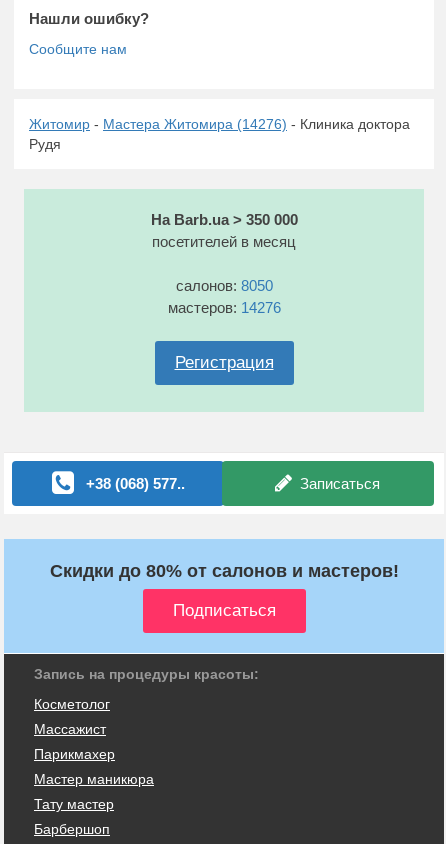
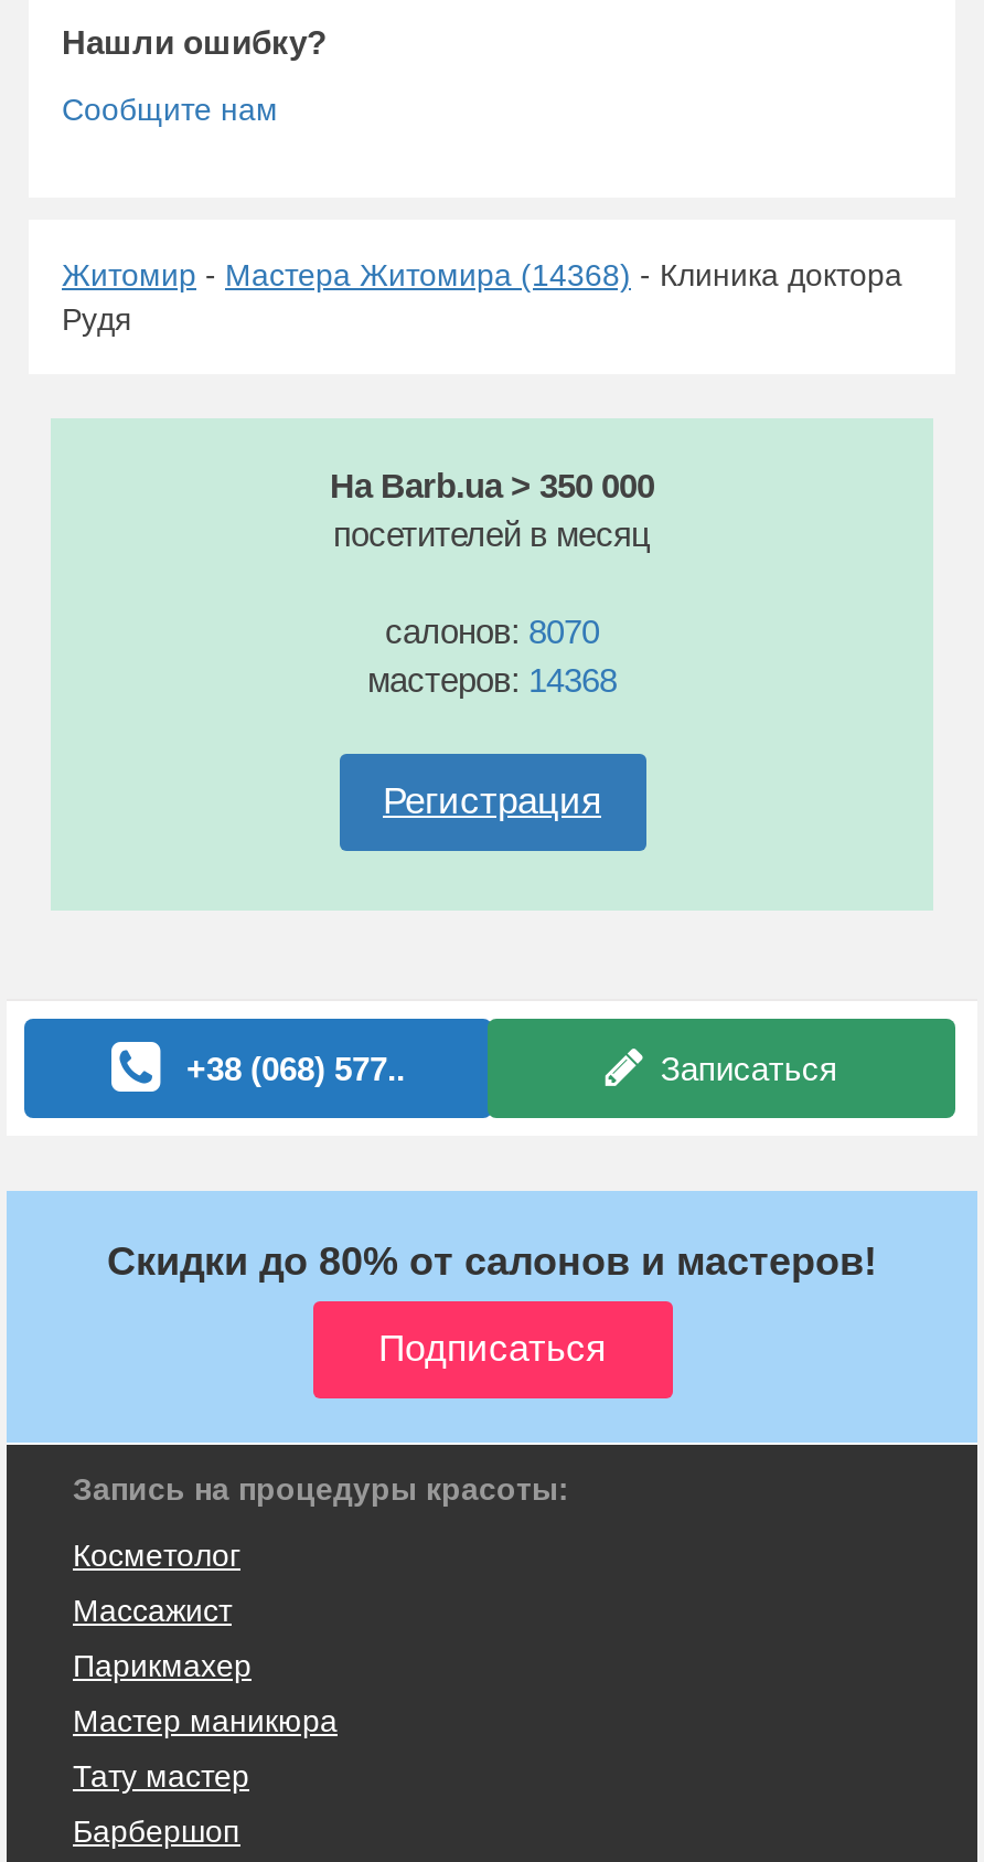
- Житомир - Мастера Житомира (14276) - Клиника доктора
+ Житомир - Мастера Житомира (14368) - Клиника доктора

- салонов: 8050
+ салонов: 8070

- мастеров: 14276
+ мастеров: 14368
